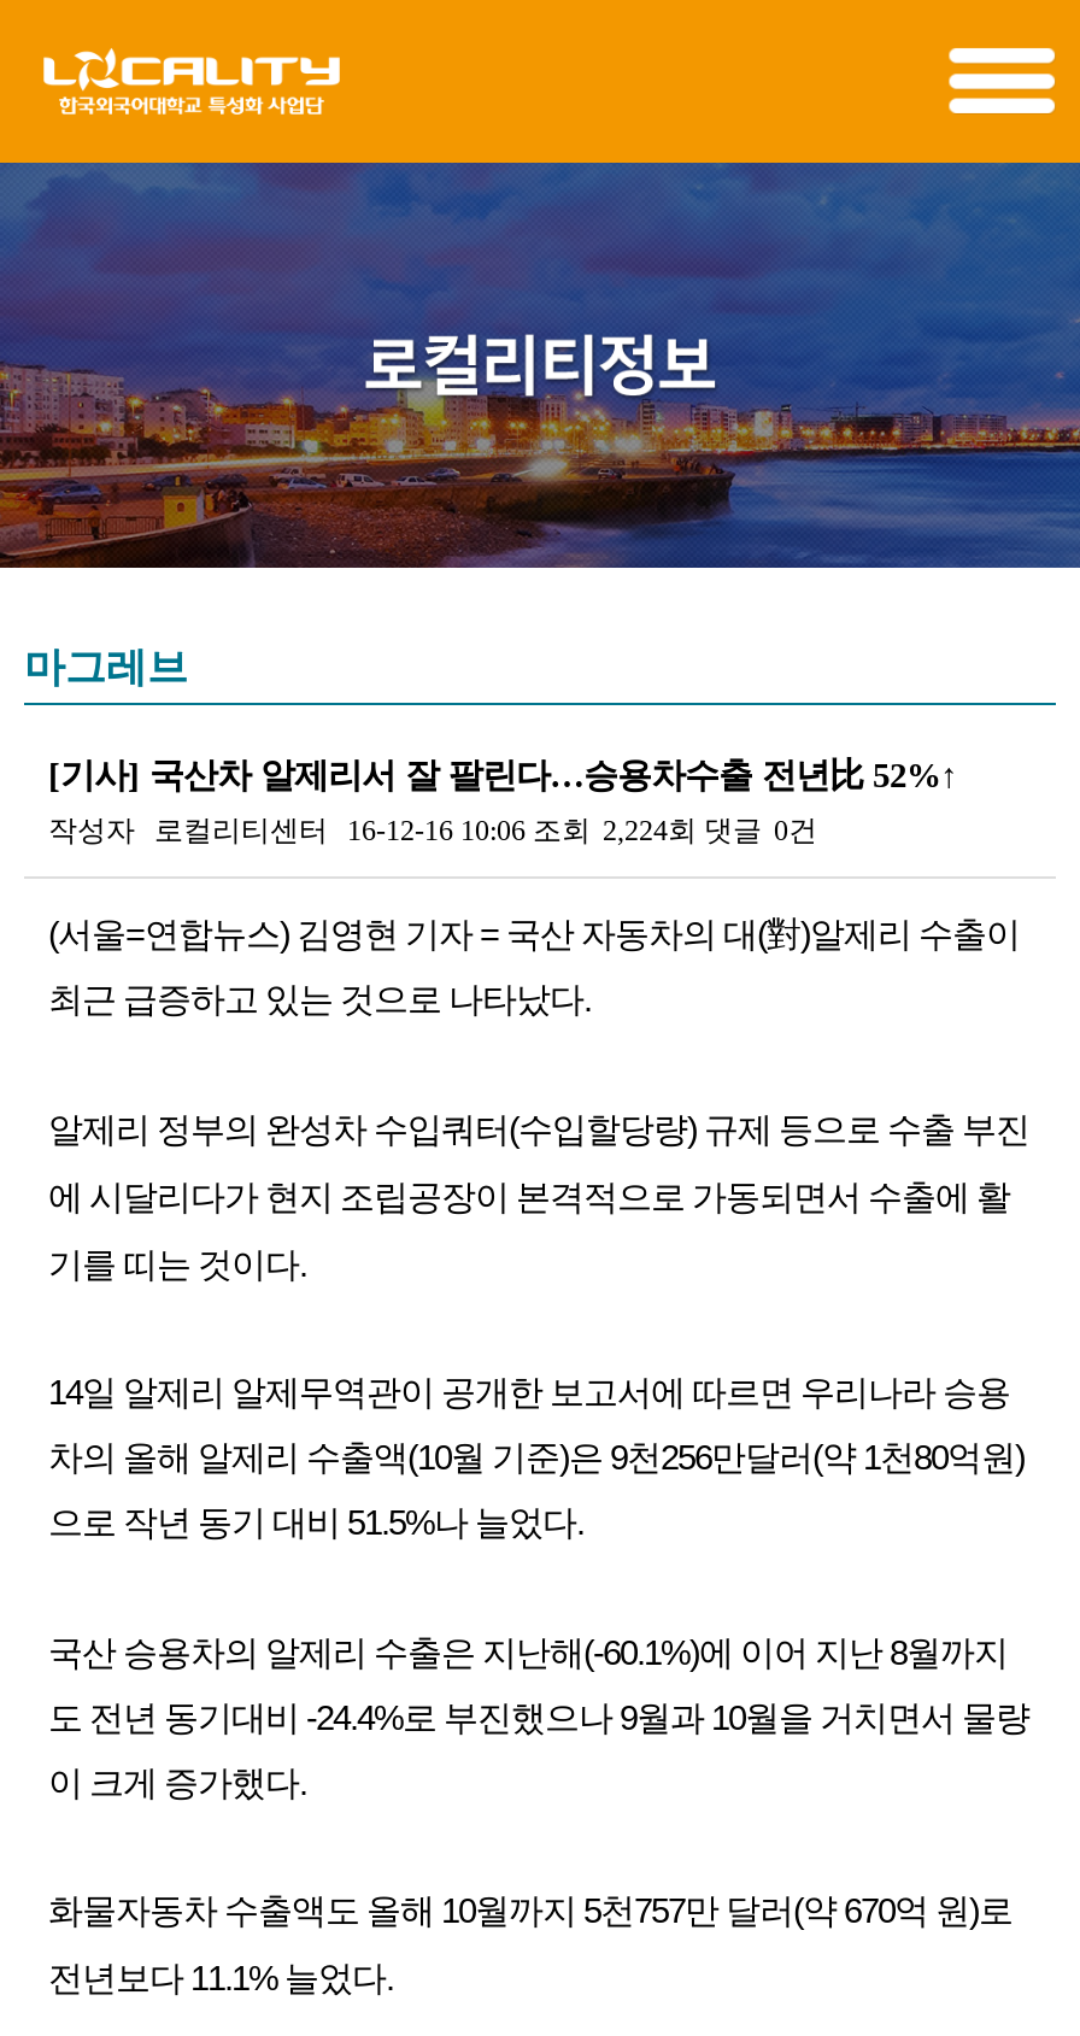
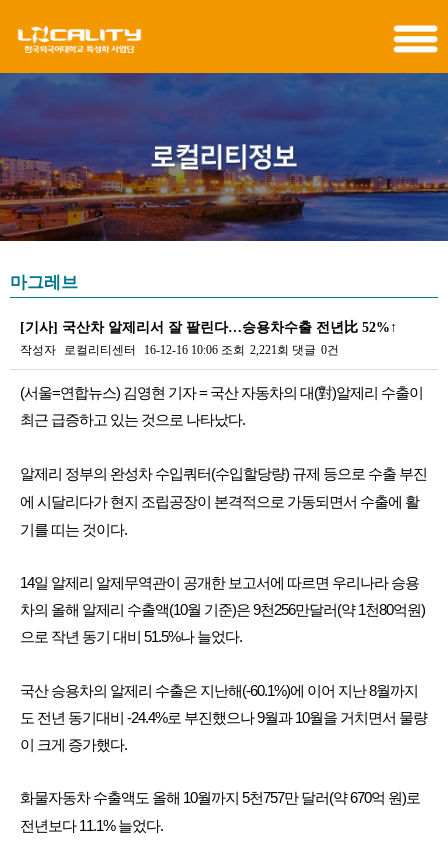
- 작성자 로컬리티센터 16-12-16 10:06 조회 2,224회 댓글 0건
+ 작성자 로컬리티센터 16-12-16 10:06 조회 2,221회 댓글 0건
